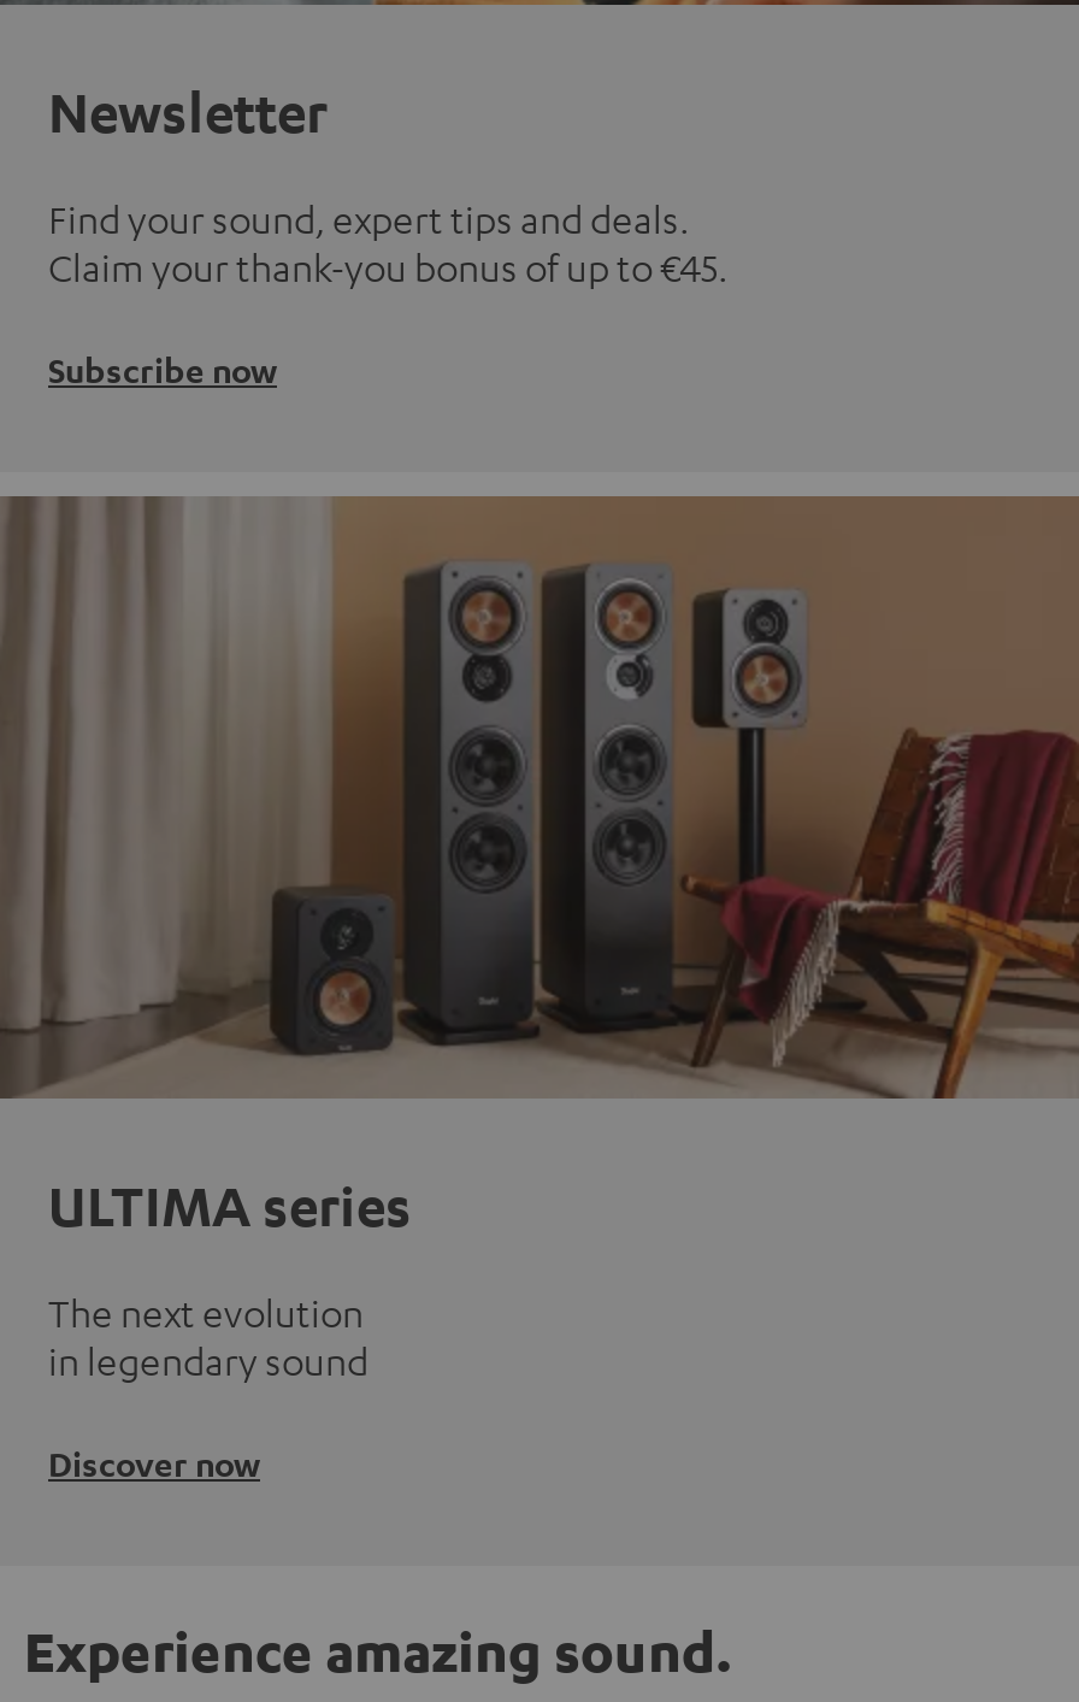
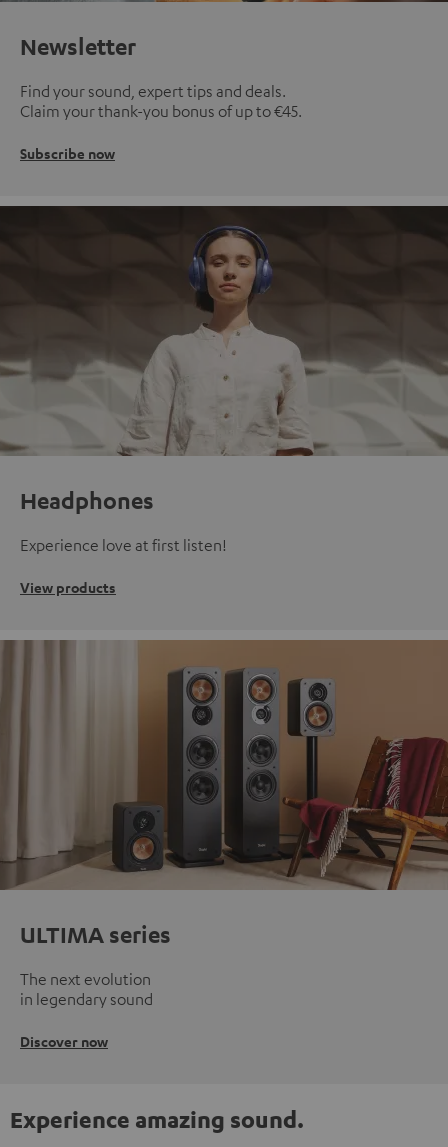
+ [image]
+ Headphones
+ Experience love at first listen!
+ View products
